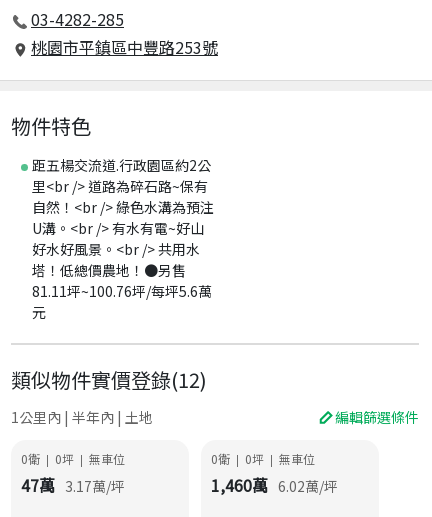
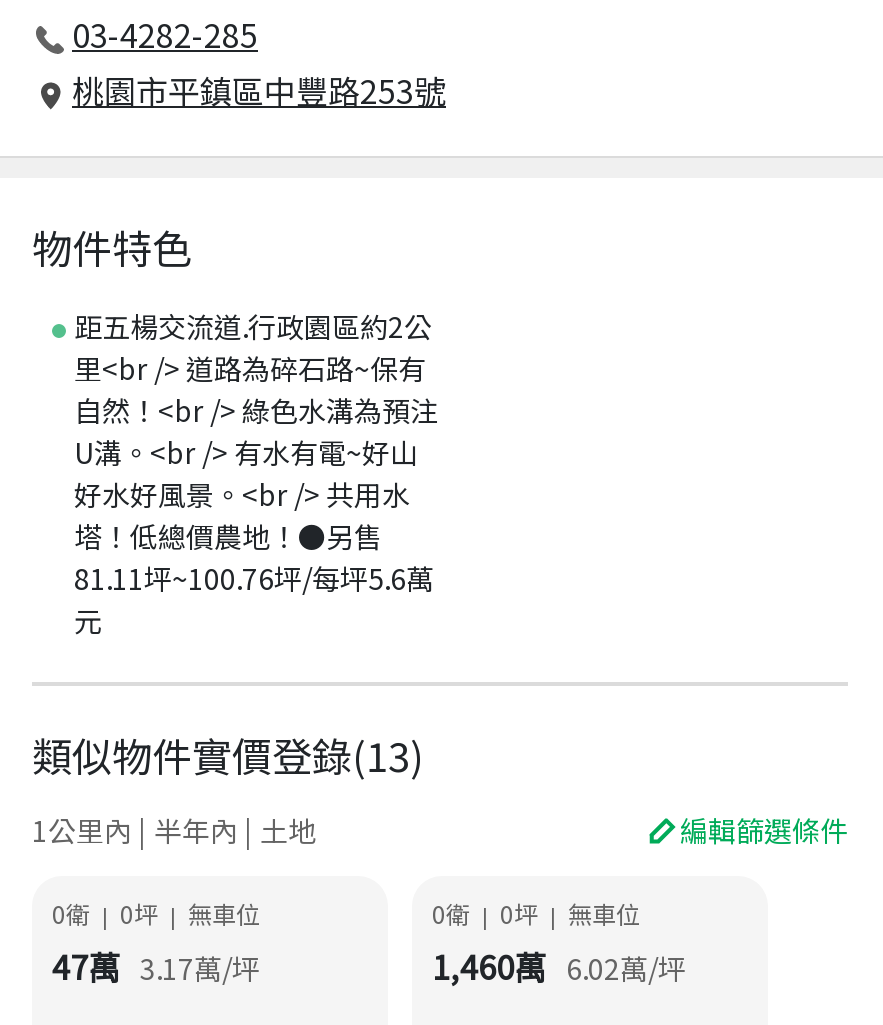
- 類似物件實價登錄(12)
+ 類似物件實價登錄(13)
